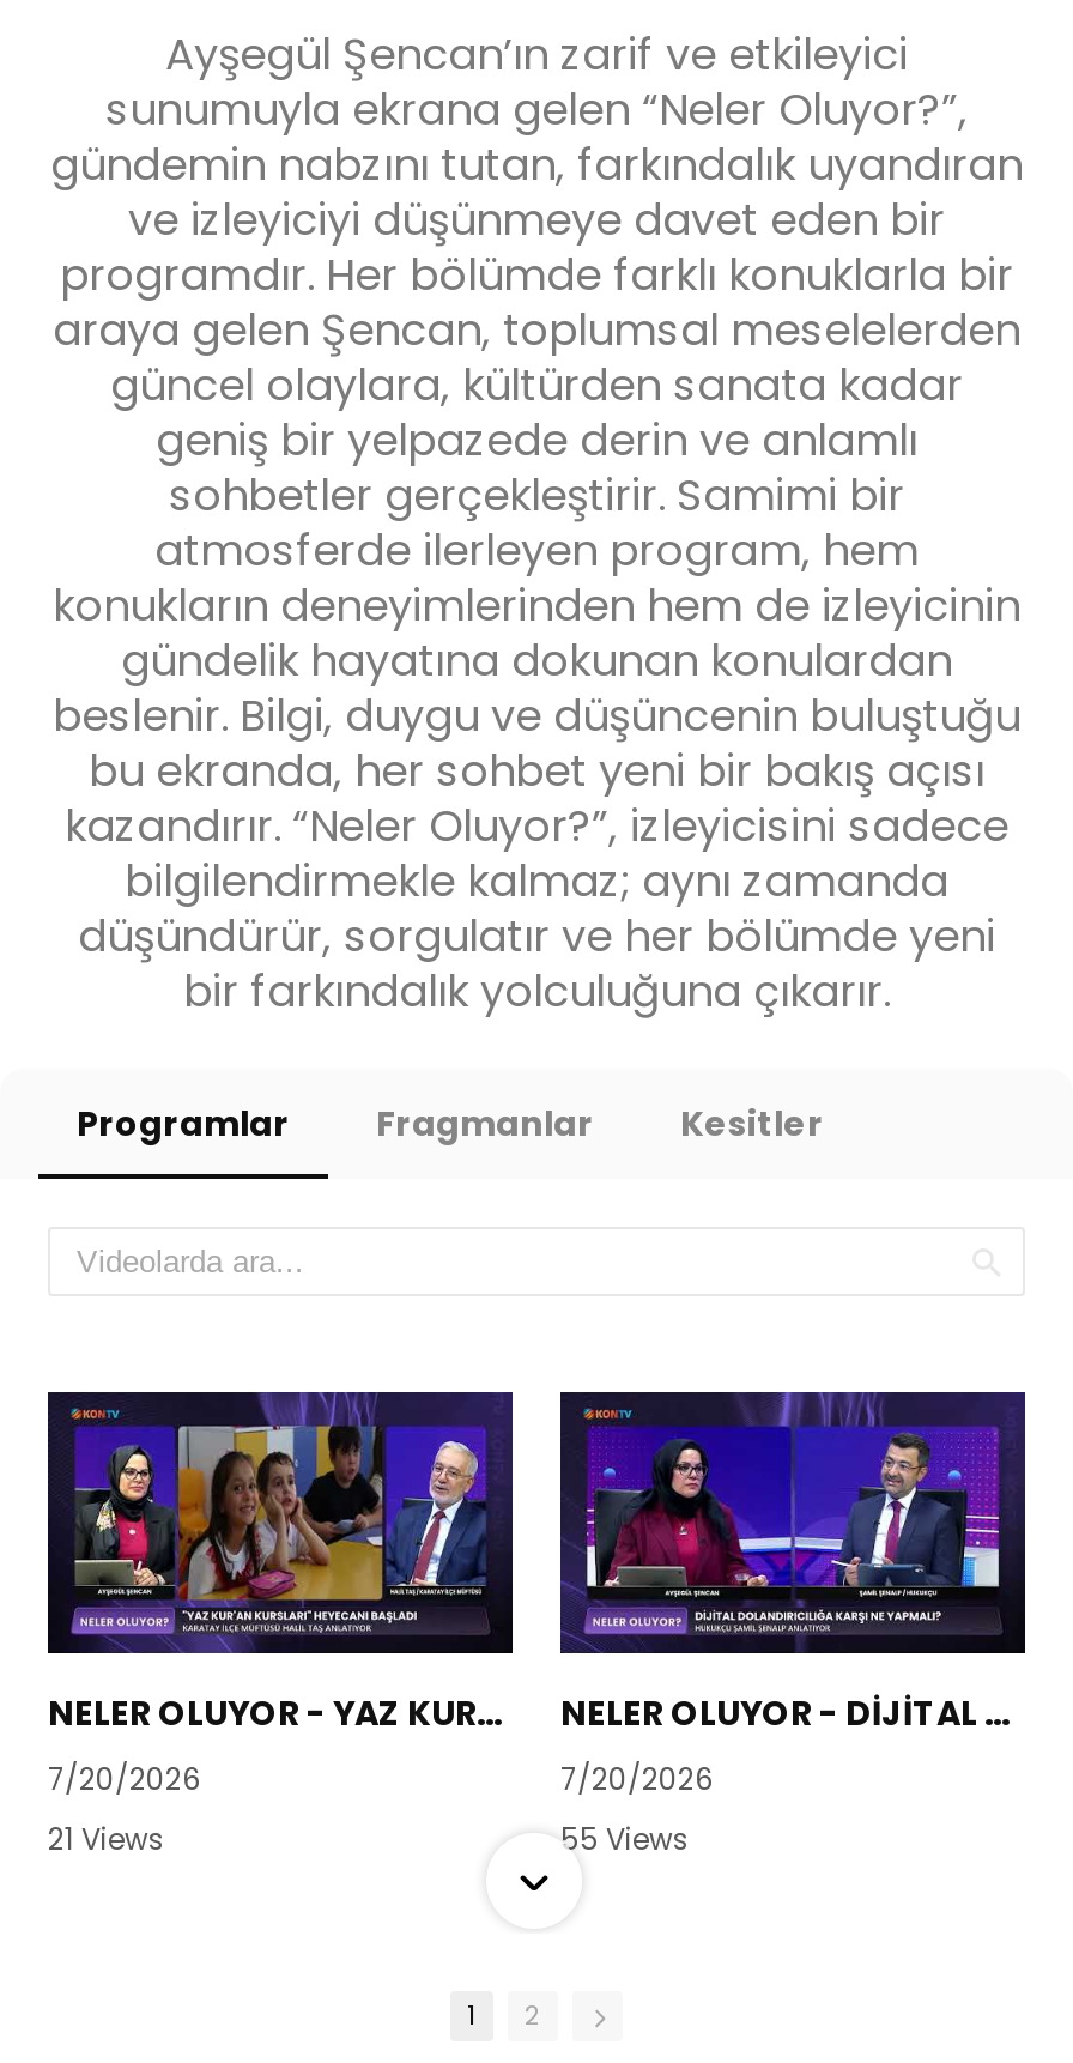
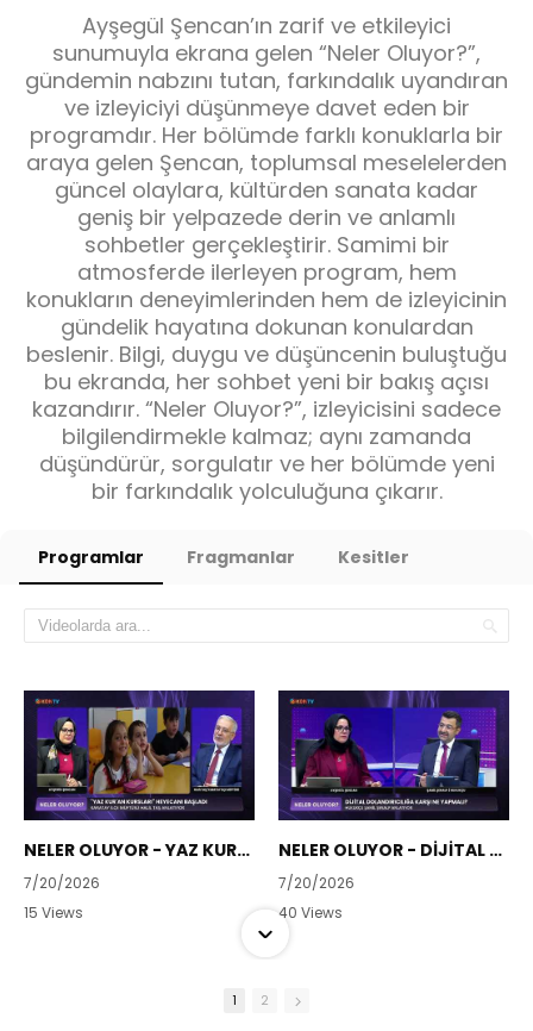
- 21 Views
+ 15 Views

- 55 Views
+ 40 Views
